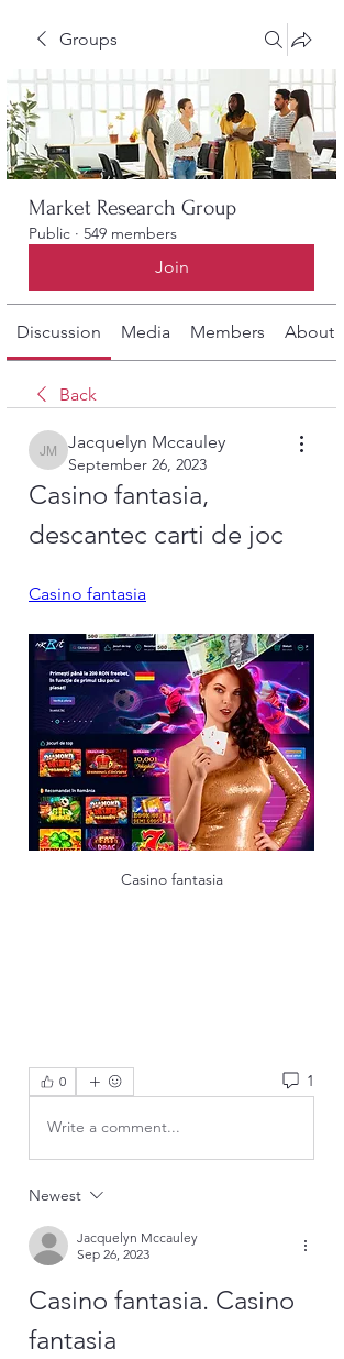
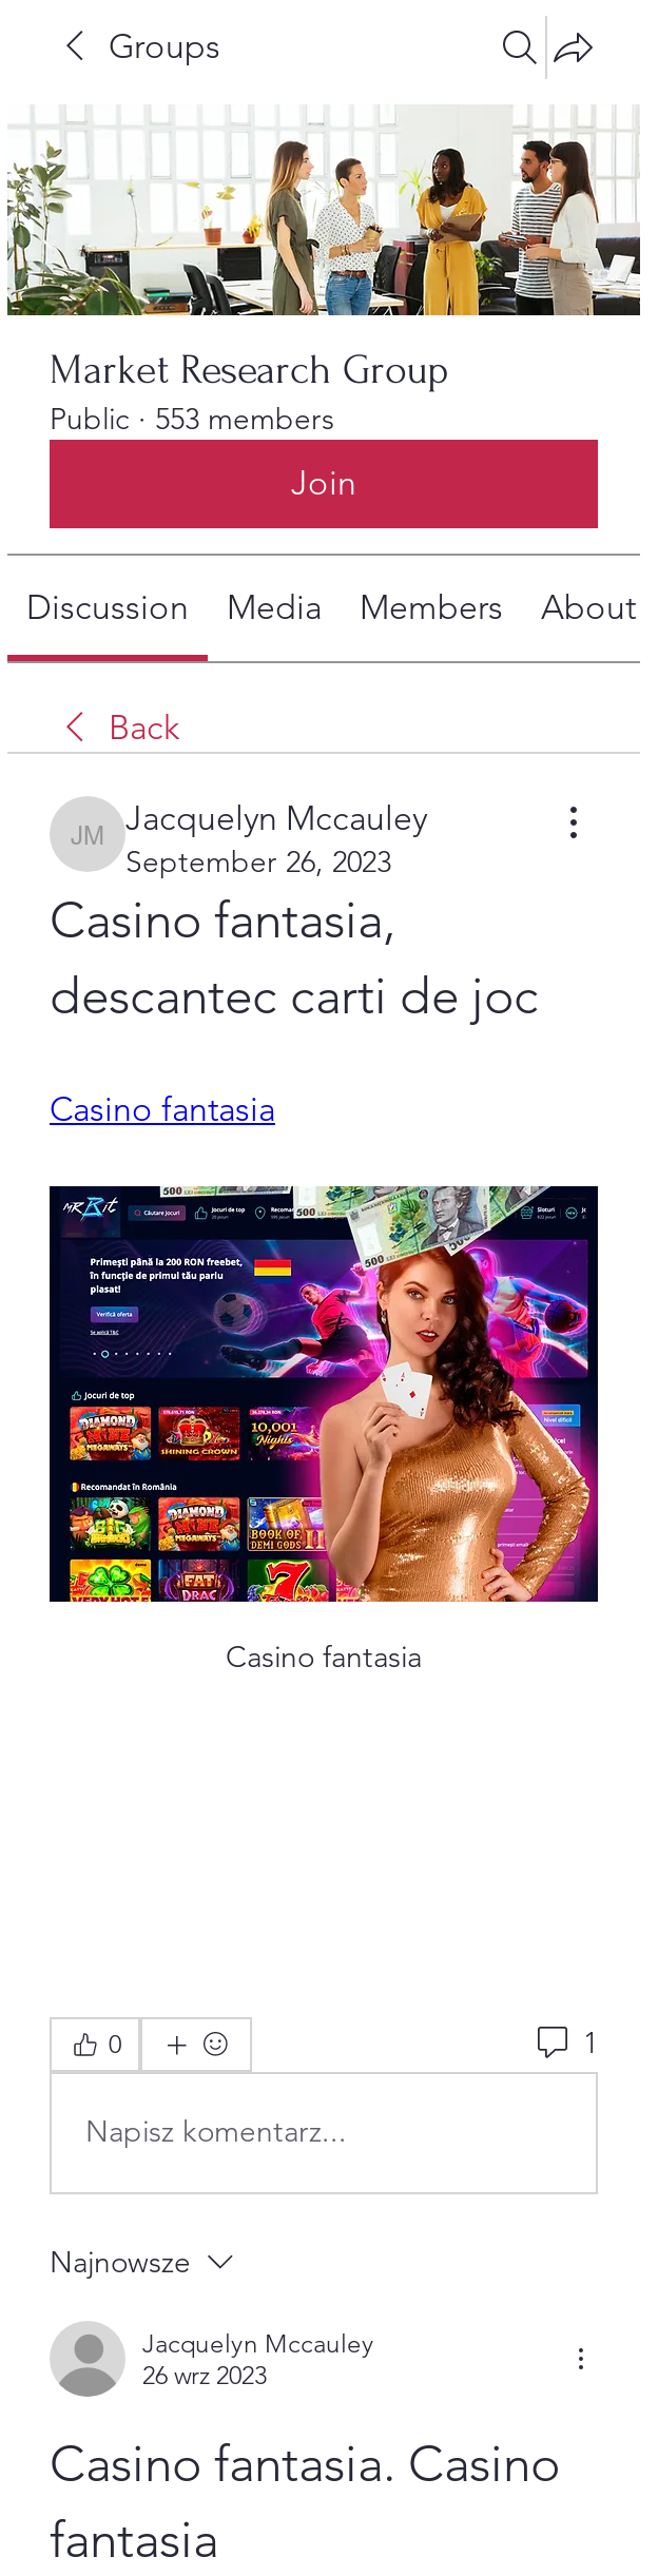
- Public · 549 members
+ Public · 553 members

- Write a comment...
+ Napisz komentarz...

- Newest
+ Najnowsze

- Sep 26, 2023
+ 26 wrz 2023
